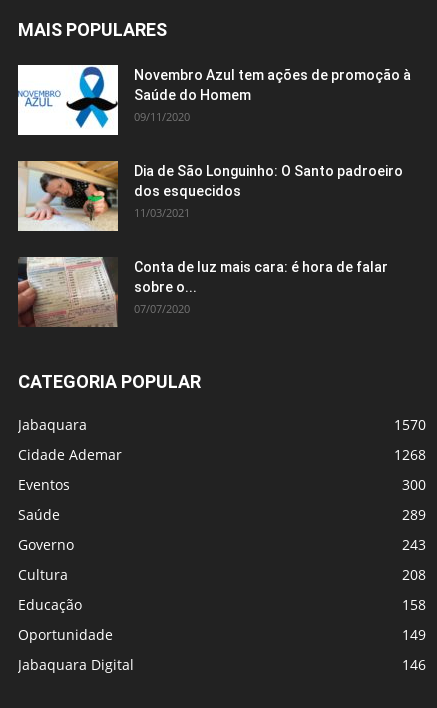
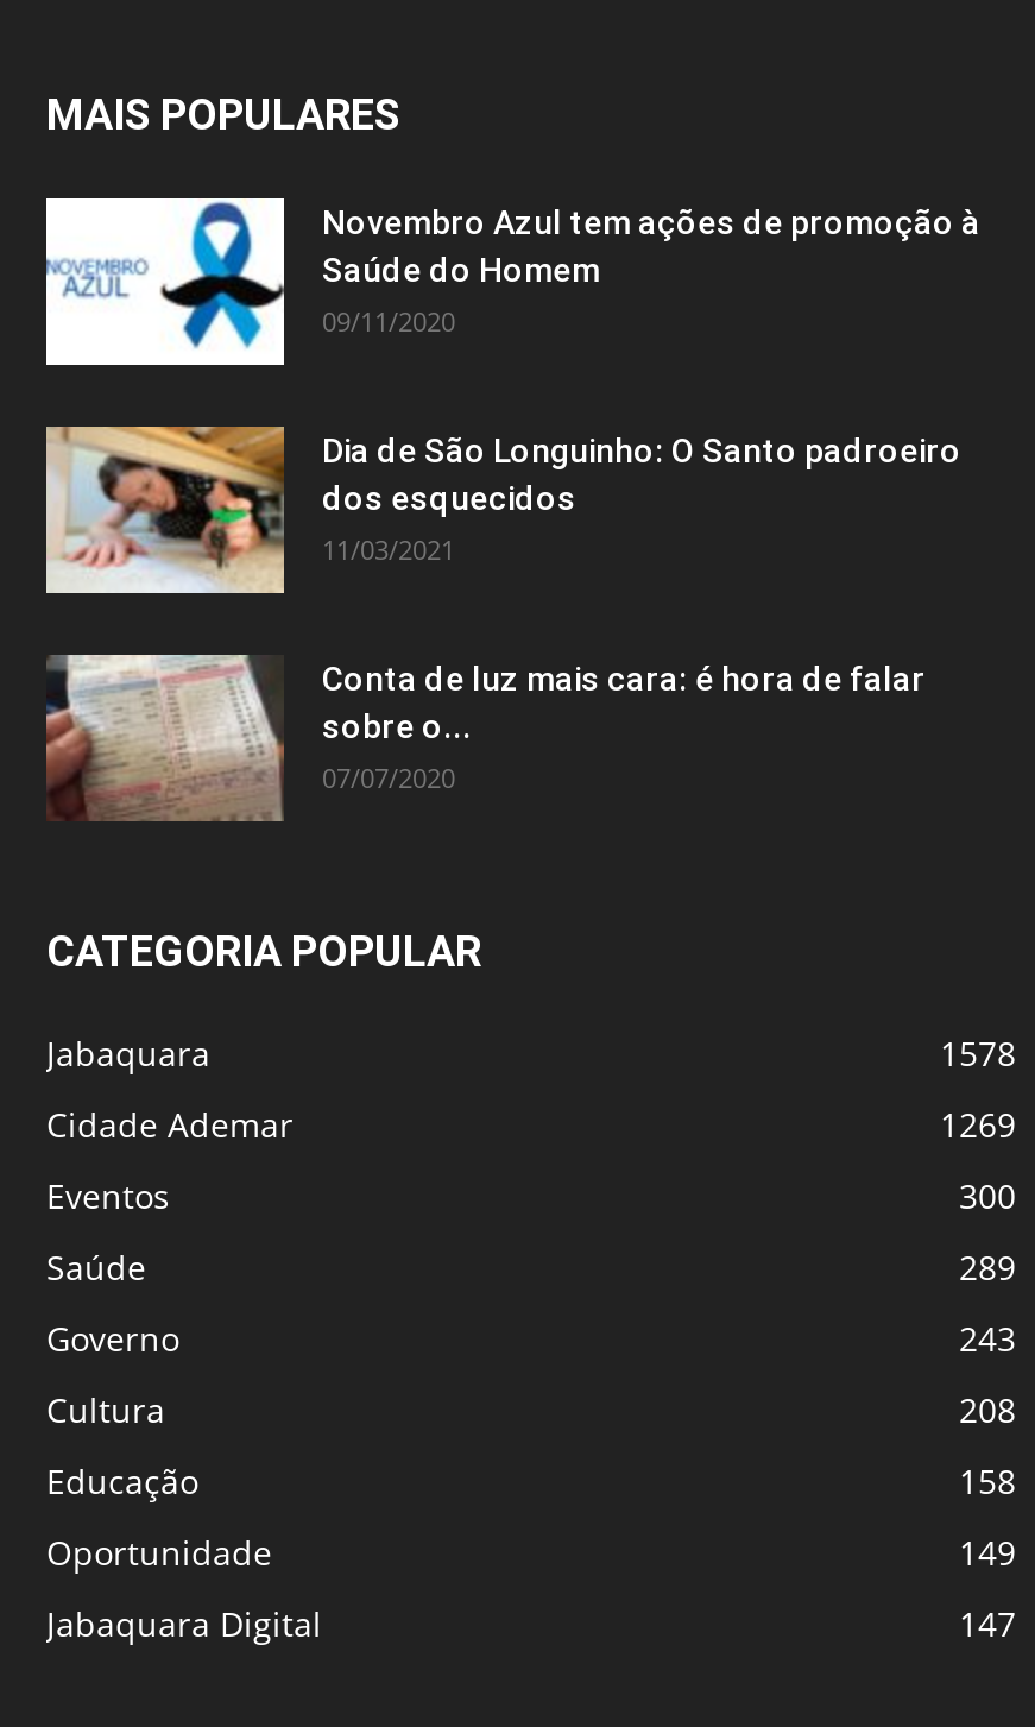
- 1570
+ 1578

- 1268
+ 1269

- 146
+ 147
